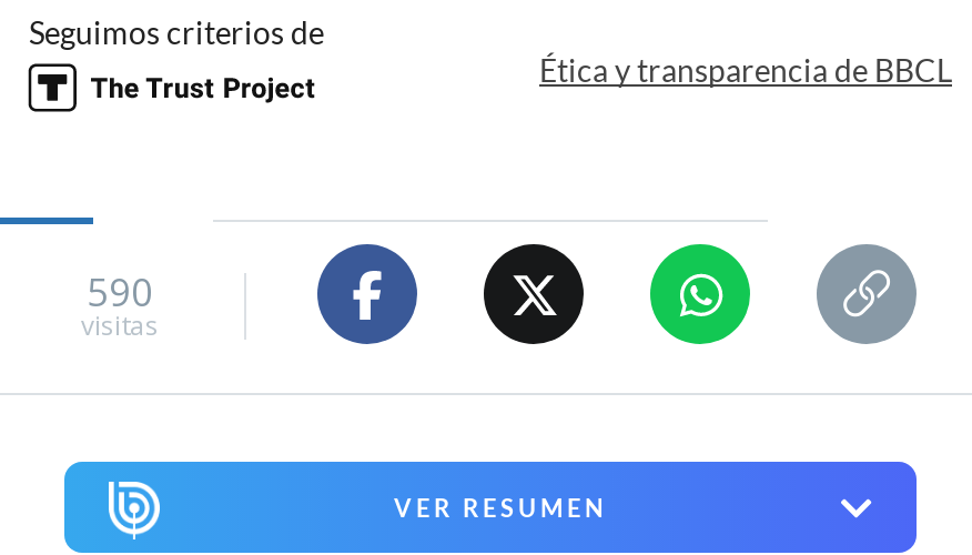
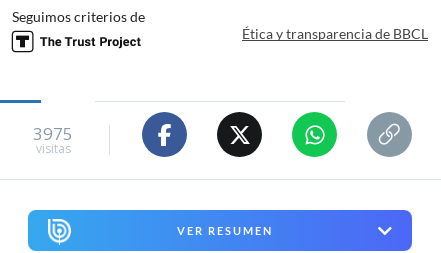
- 590
+ 3975
